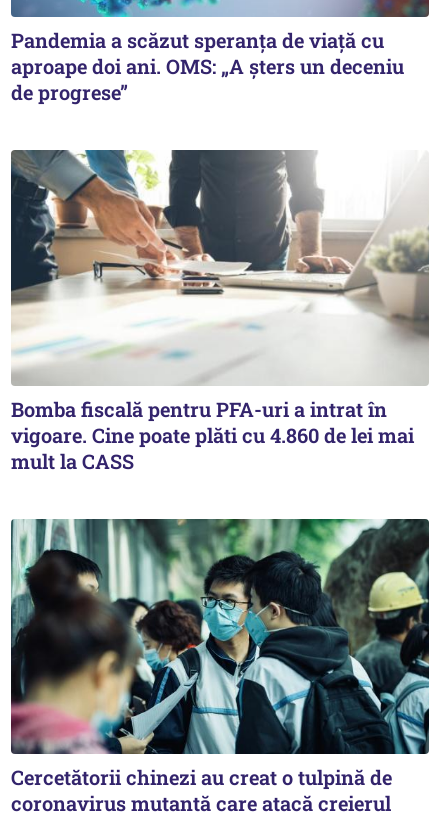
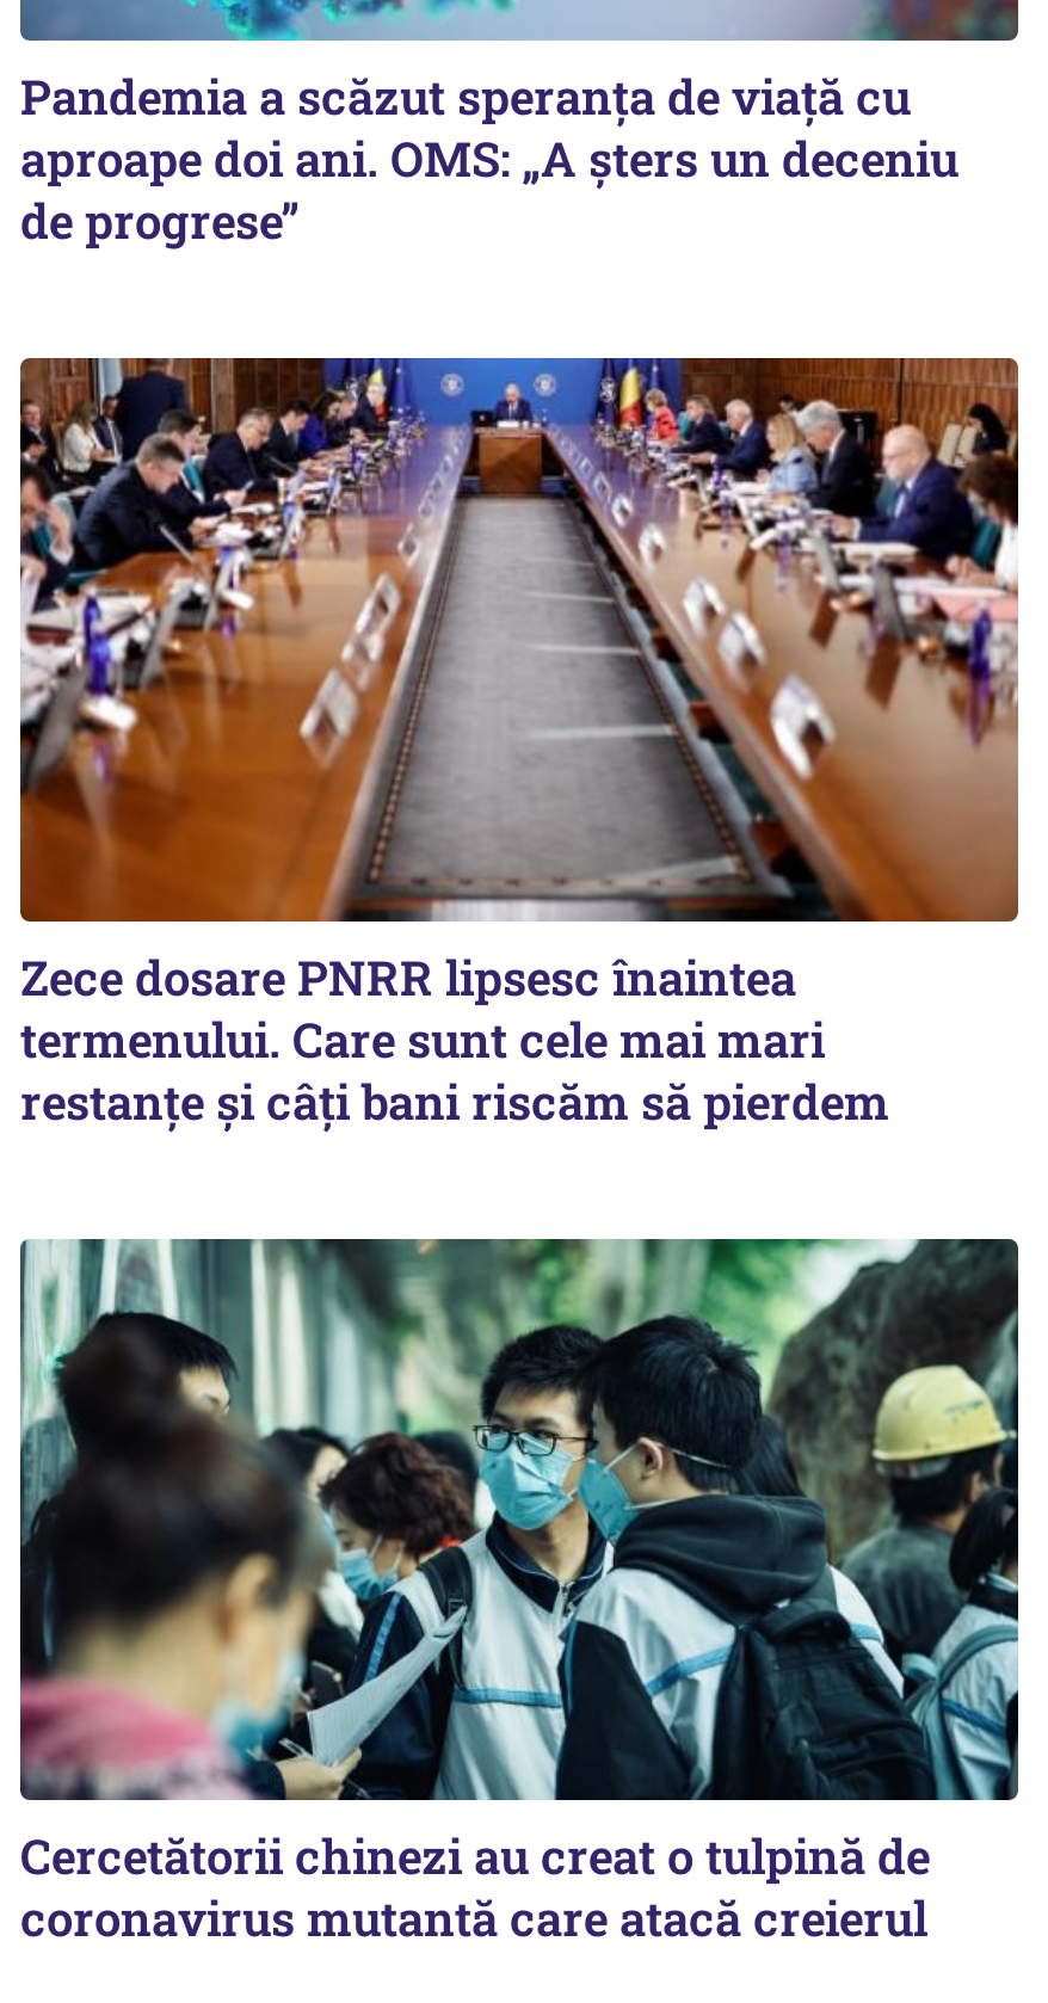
- [image]
- Bomba fiscală pentru PFA-uri a intrat în
- vigoare. Cine poate plăti cu 4.860 de lei mai
- mult la CASS
+ [image]
+ Zece dosare PNRR lipsesc înaintea
+ termenului. Care sunt cele mai mari
+ restanțe și câți bani riscăm să pierdem
